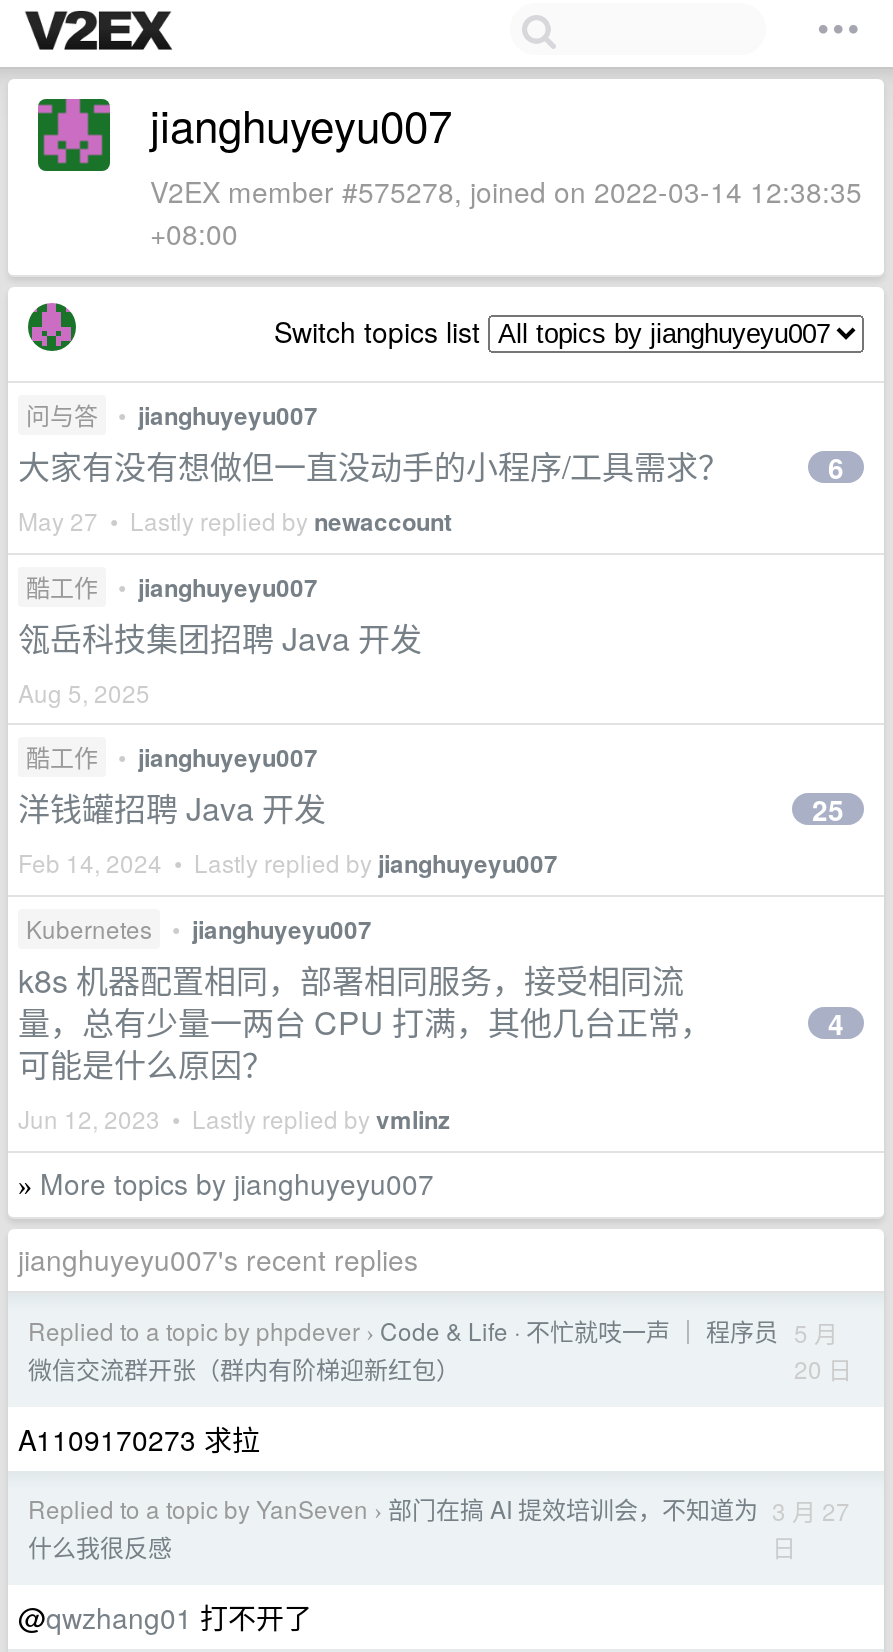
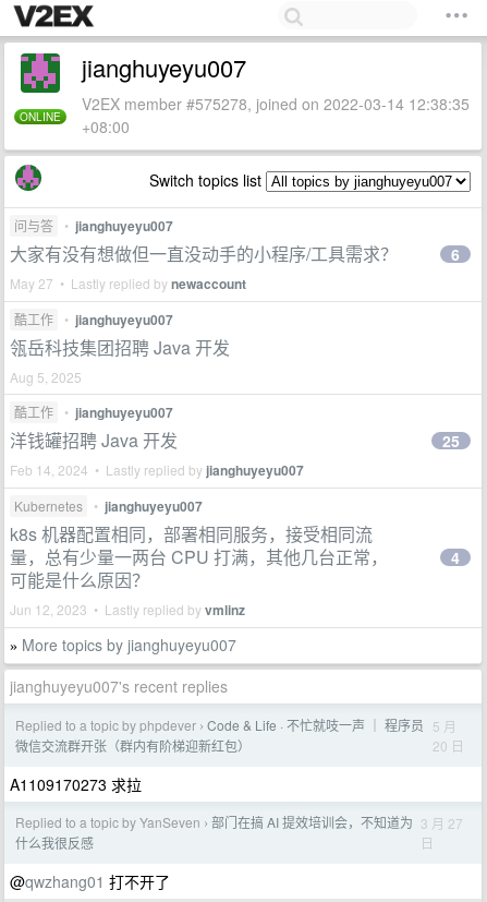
+ ONLINE
